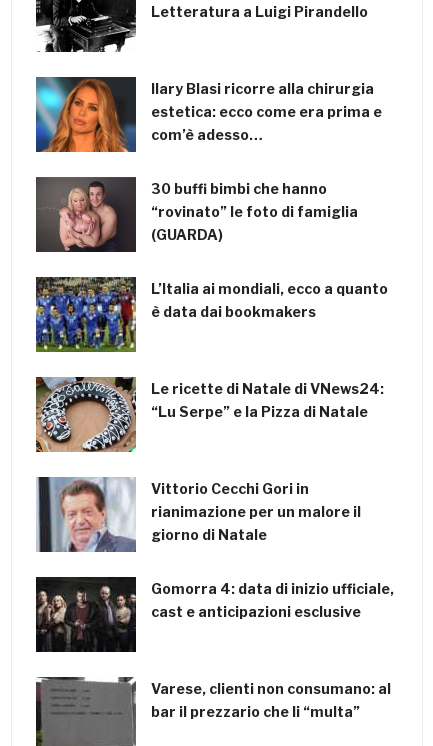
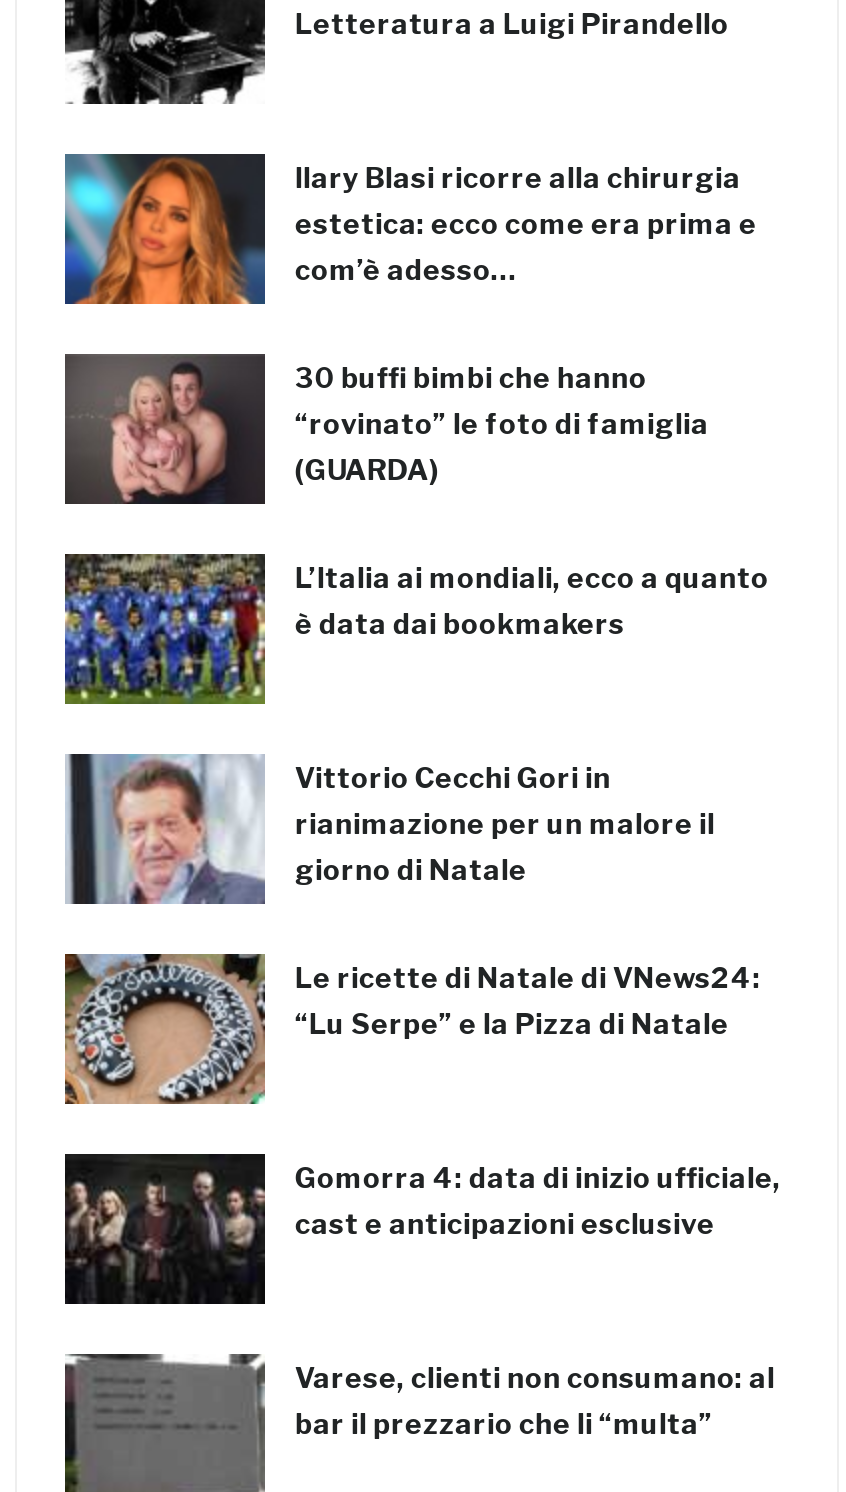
moved down: [image] | Le ricette di Natale di VNews24: | “Lu Serpe” e la Pizza di Natale

moved up: [image] | Vittorio Cecchi Gori in | rianimazione per un malore il | giorno di Natale
